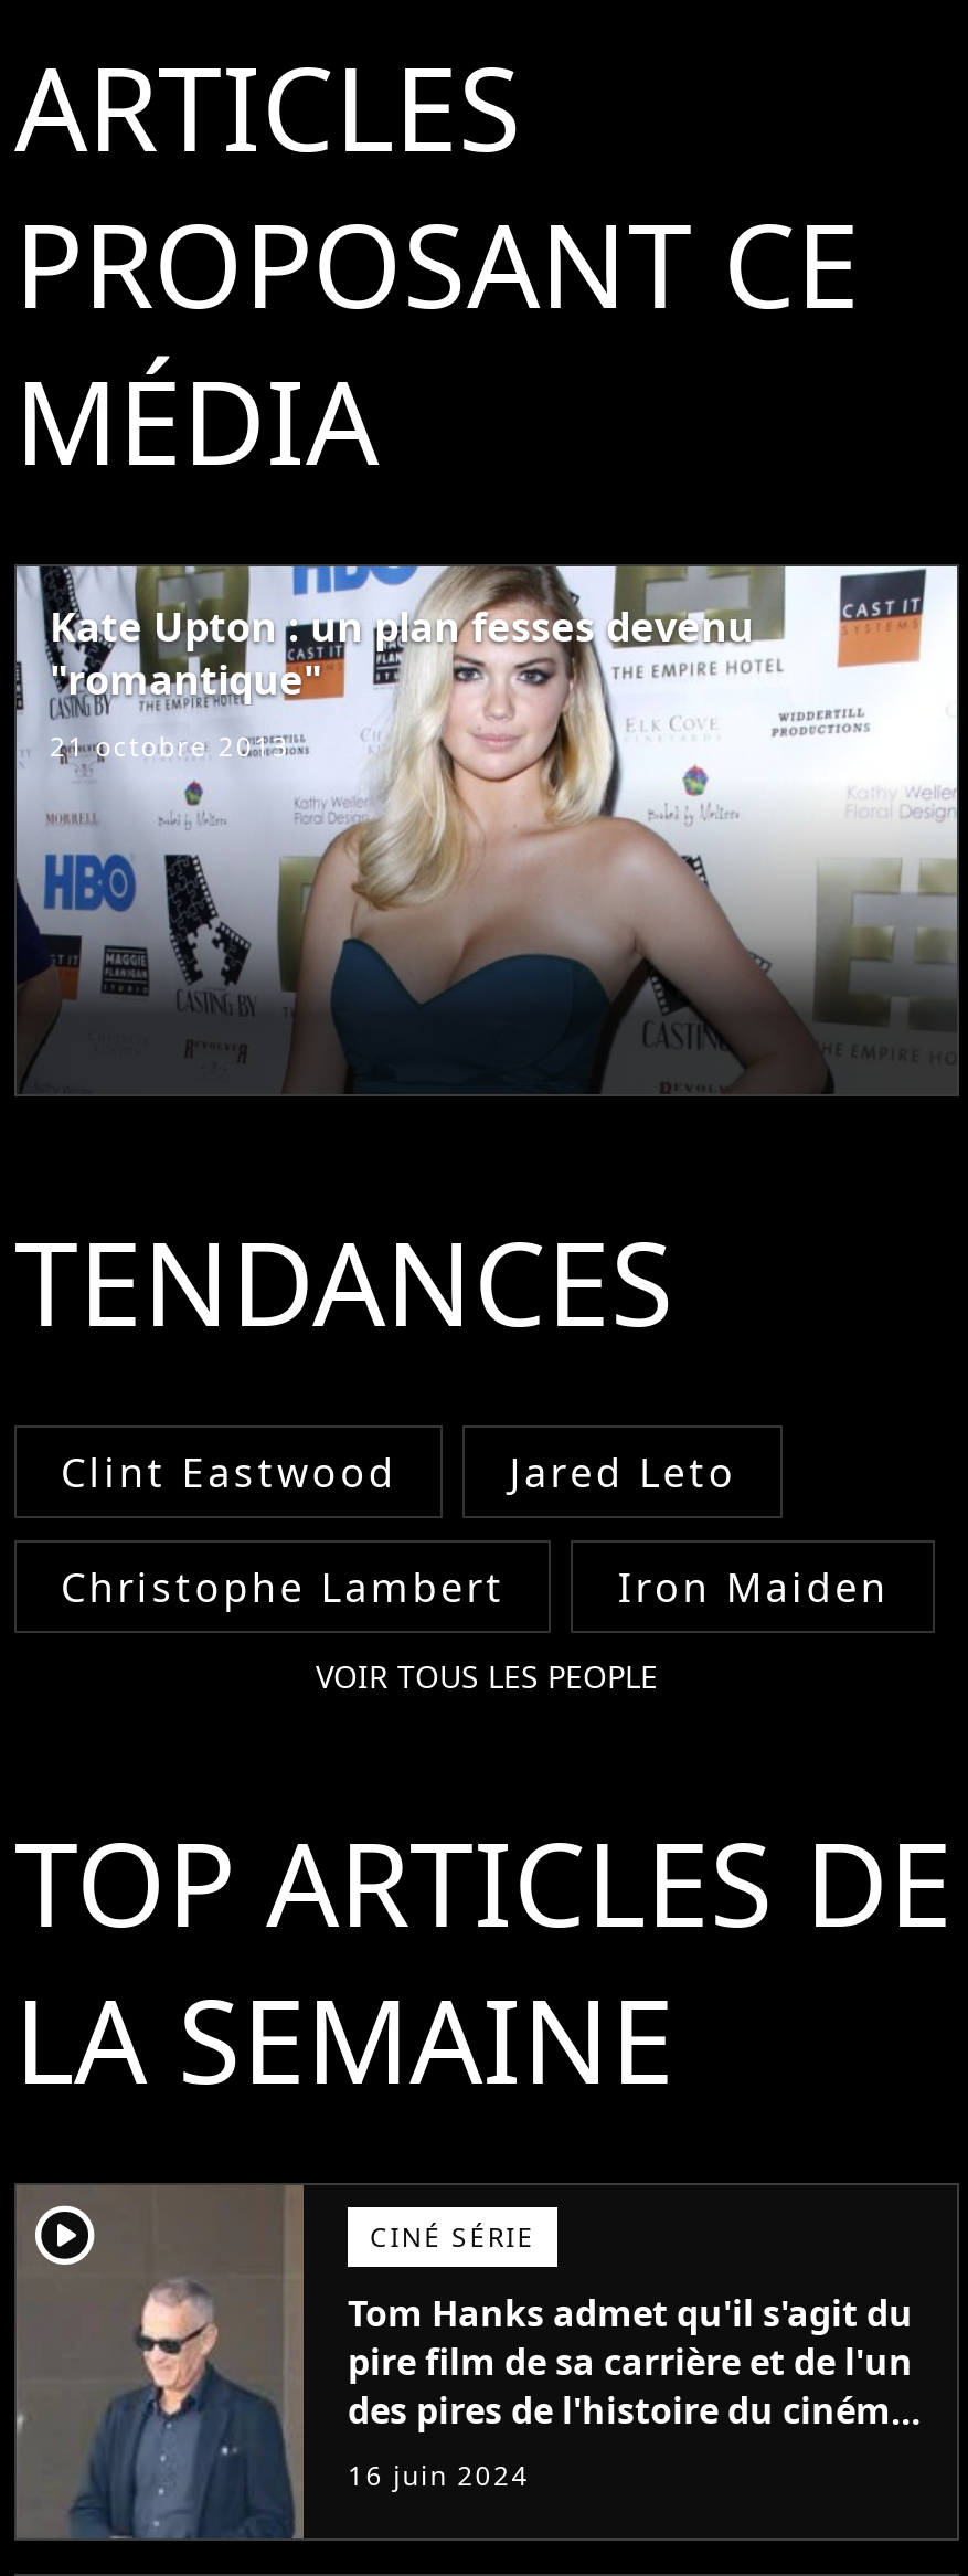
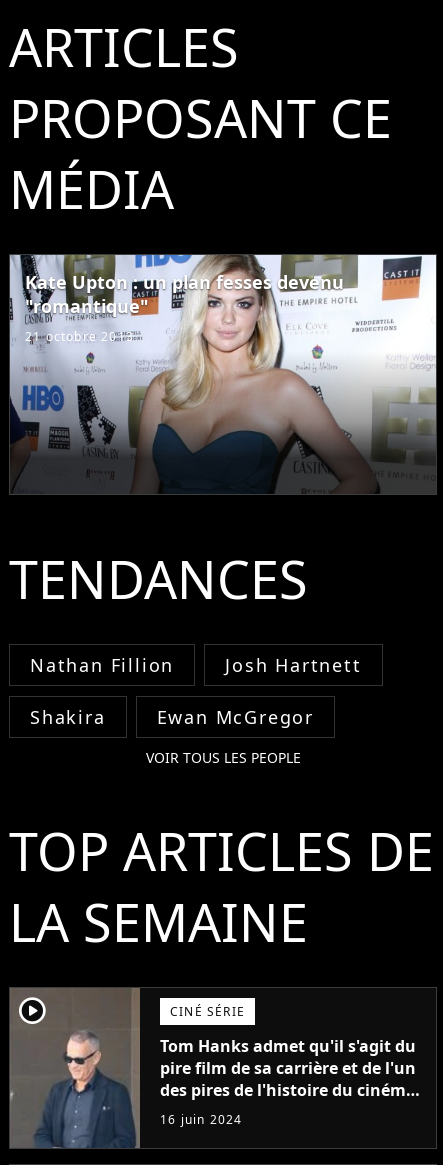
- Clint Eastwood
- Jared Leto
+ Nathan Fillion
+ Josh Hartnett

- Christophe Lambert
- Iron Maiden
+ Shakira
+ Ewan McGregor
